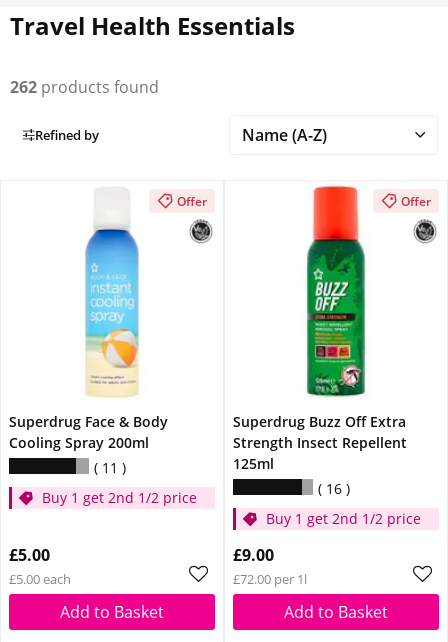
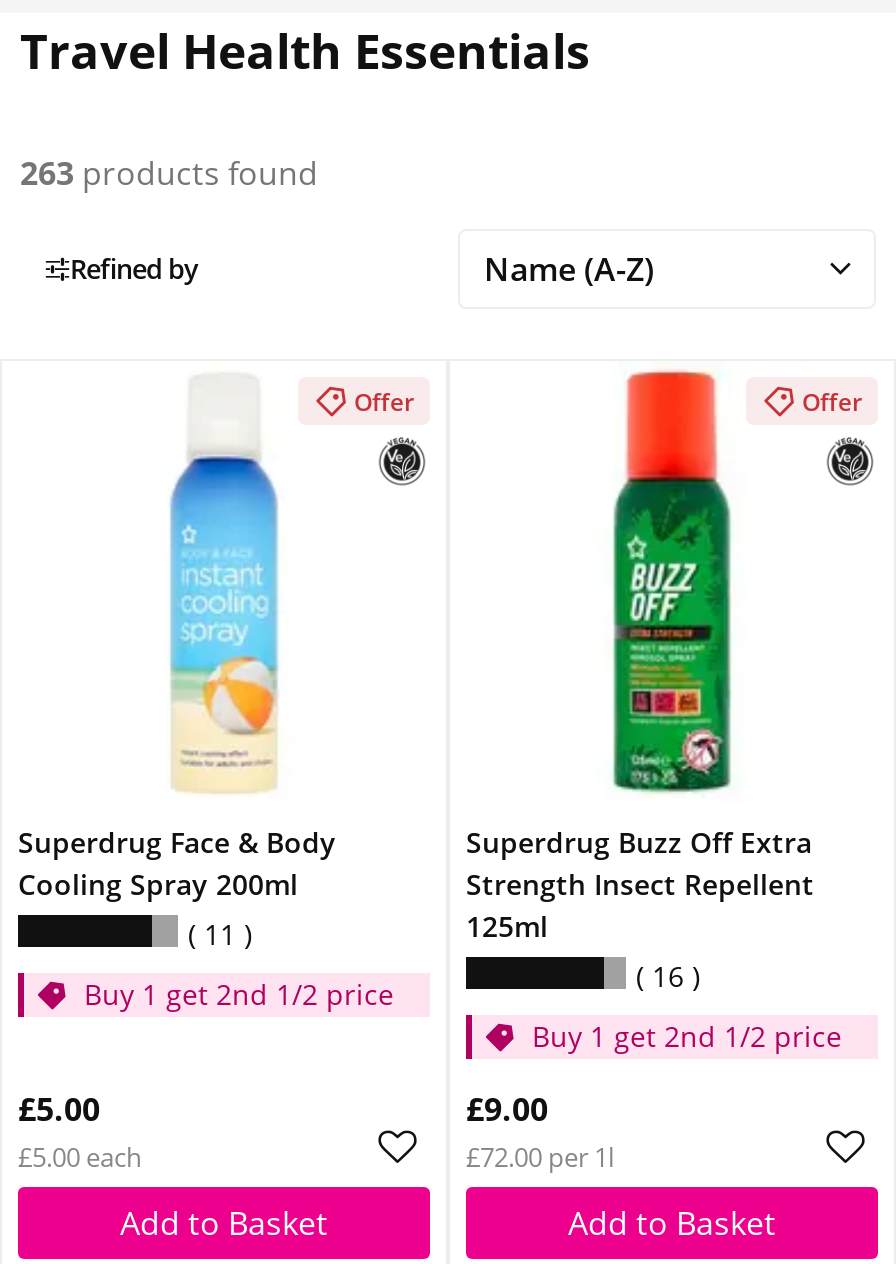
- 262 products found
+ 263 products found
